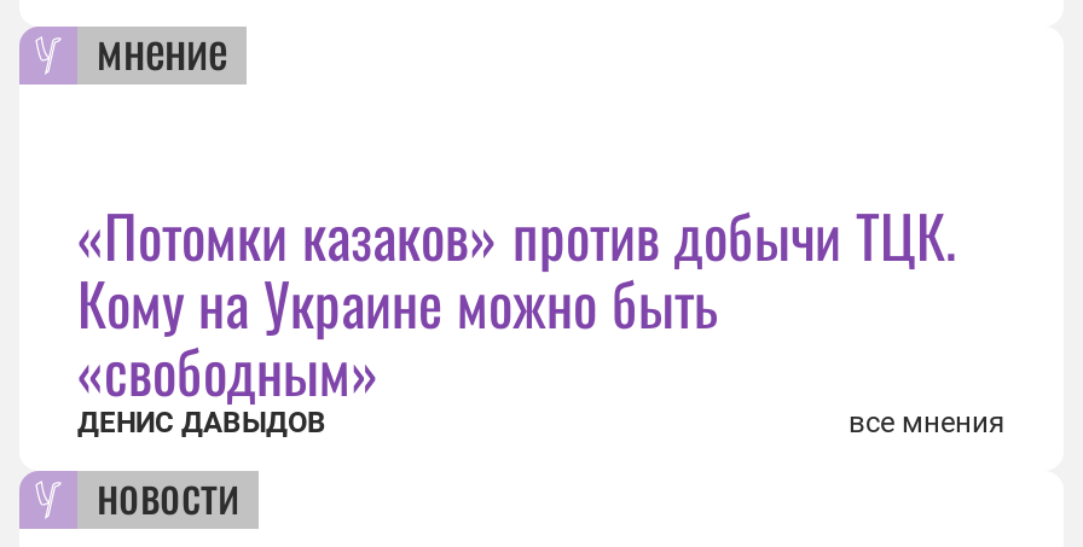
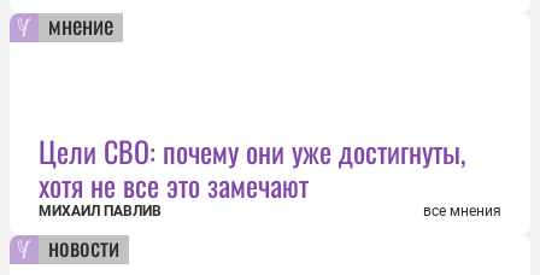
- «Потомки казаков» против добычи ТЦК.
- Кому на Украине можно быть
- «свободным»
- ДЕНИС ДАВЫДОВ
+ Цели СВО: почему они уже достигнуты,
+ хотя не все это замечают
+ МИХАИЛ ПАВЛИВ
